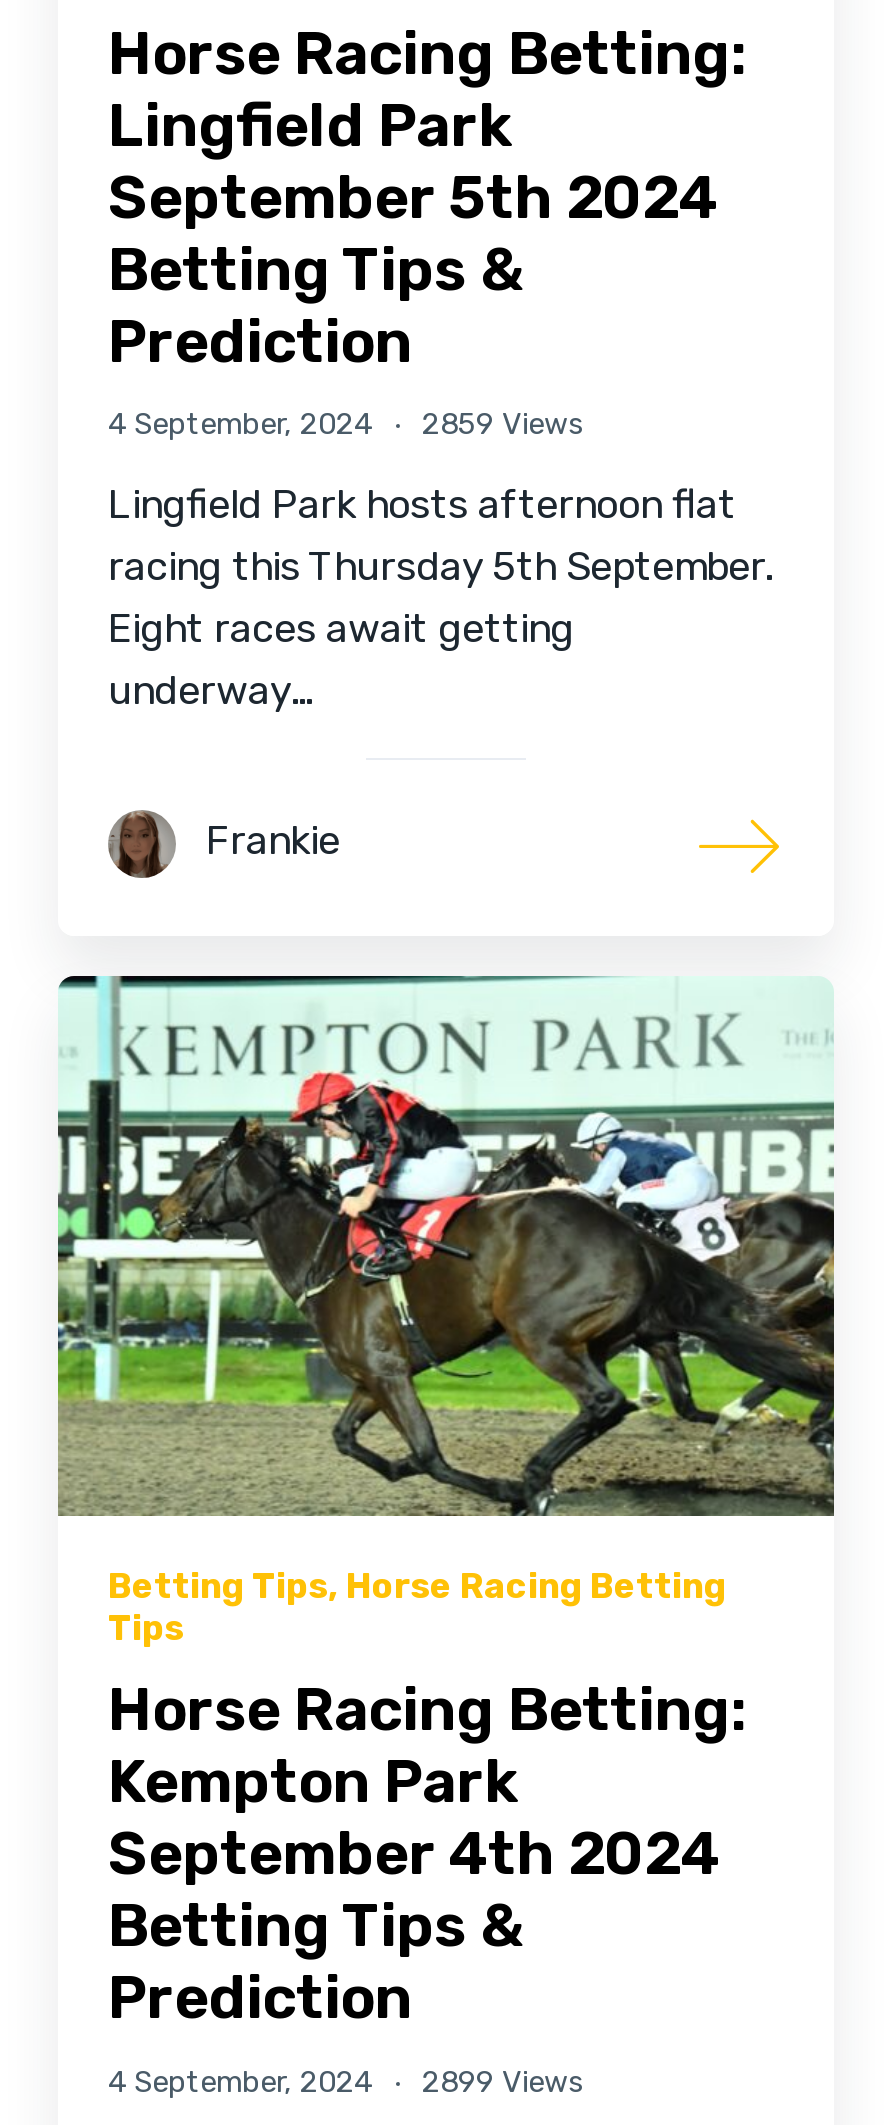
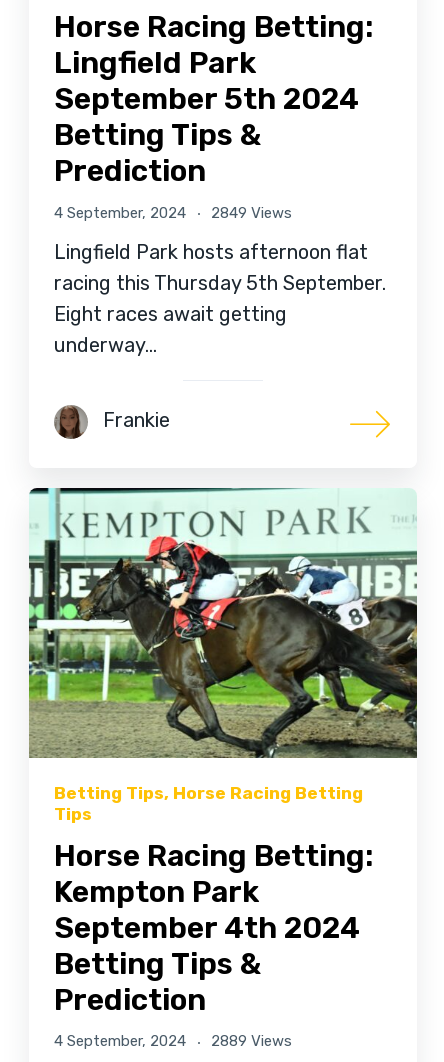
- 4 September, 2024 2859 Views
+ 4 September, 2024 2849 Views

- 4 September, 2024 2899 Views
+ 4 September, 2024 2889 Views
